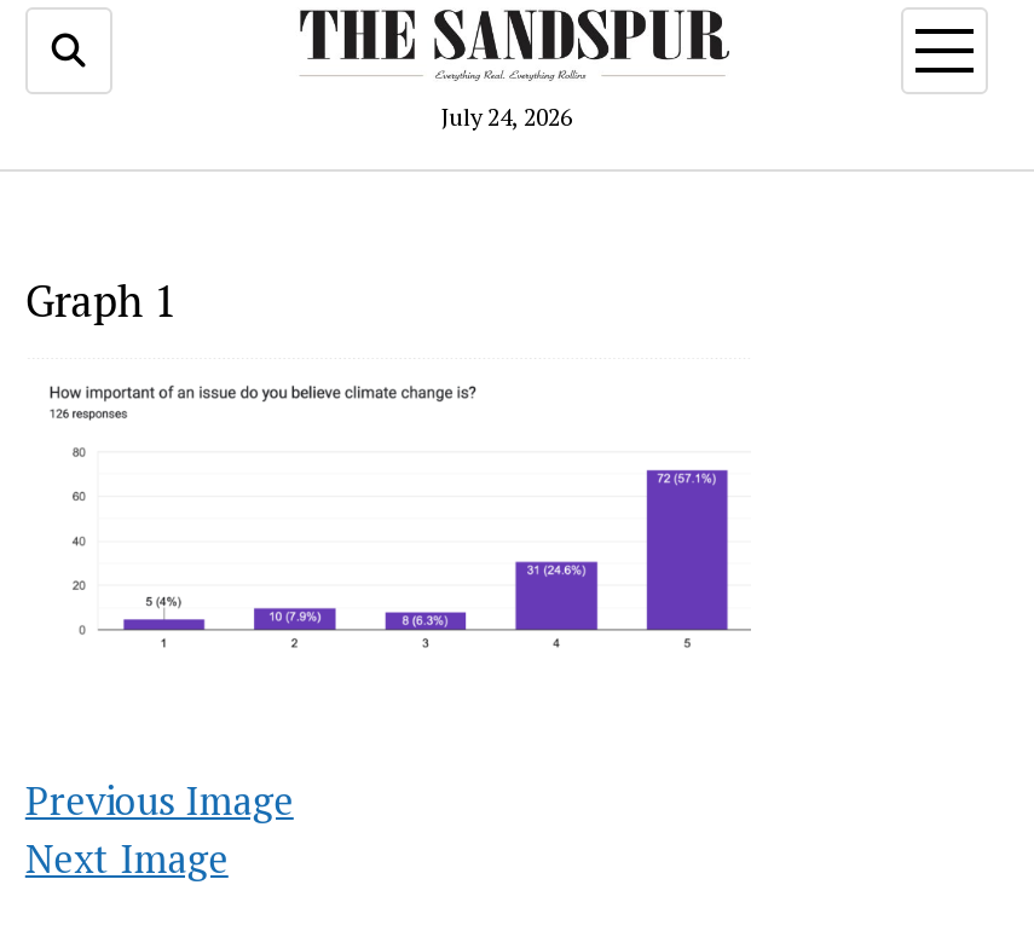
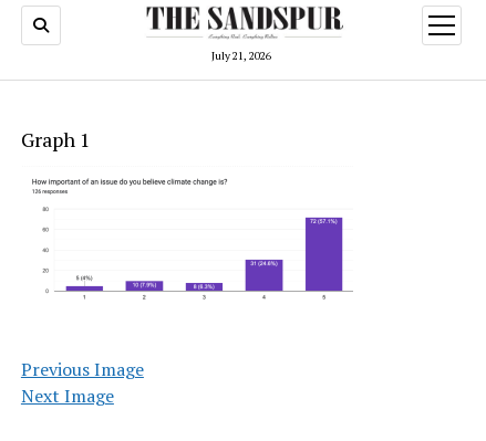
- July 24, 2026
+ July 21, 2026
